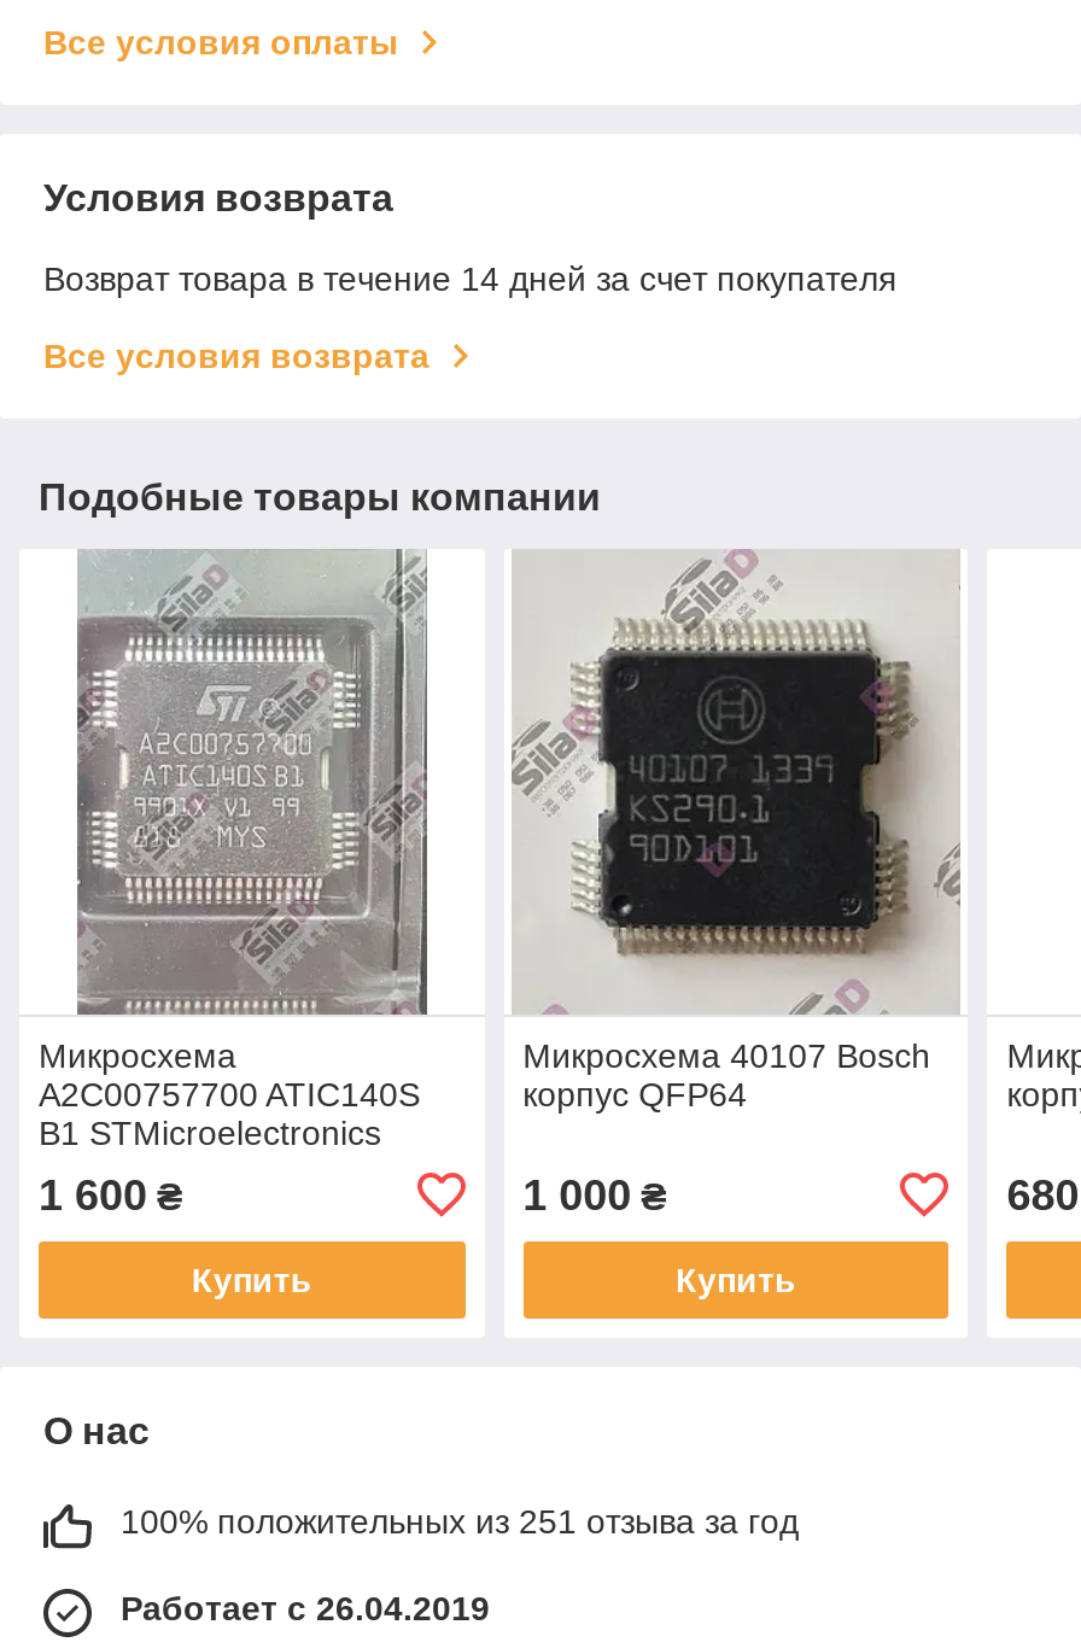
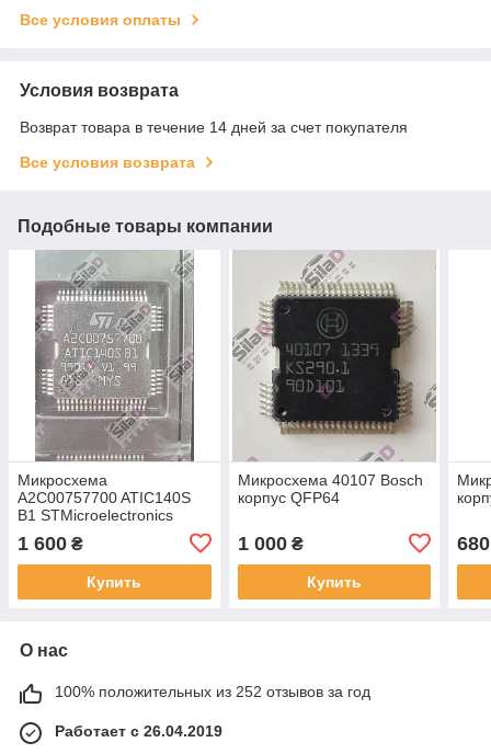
- 100% положительных из 251 отзыва за год
+ 100% положительных из 252 отзывов за год
